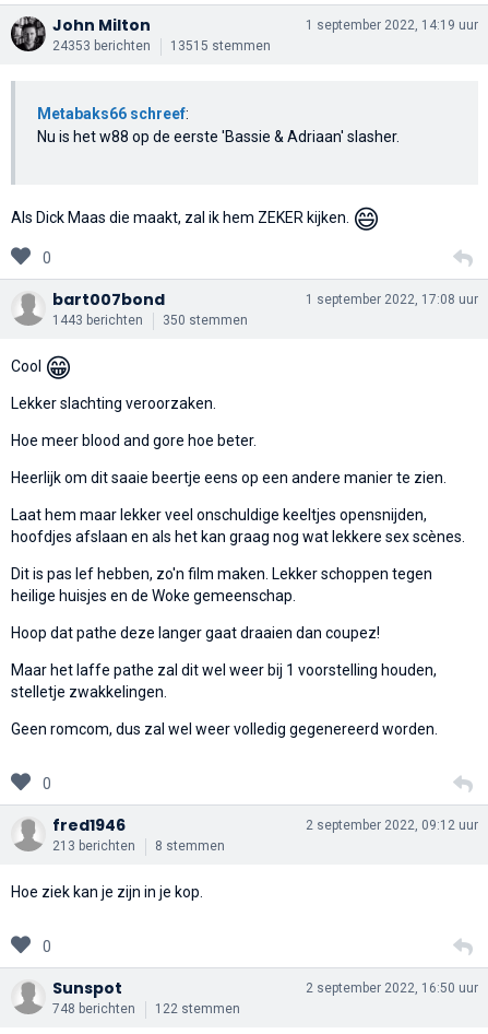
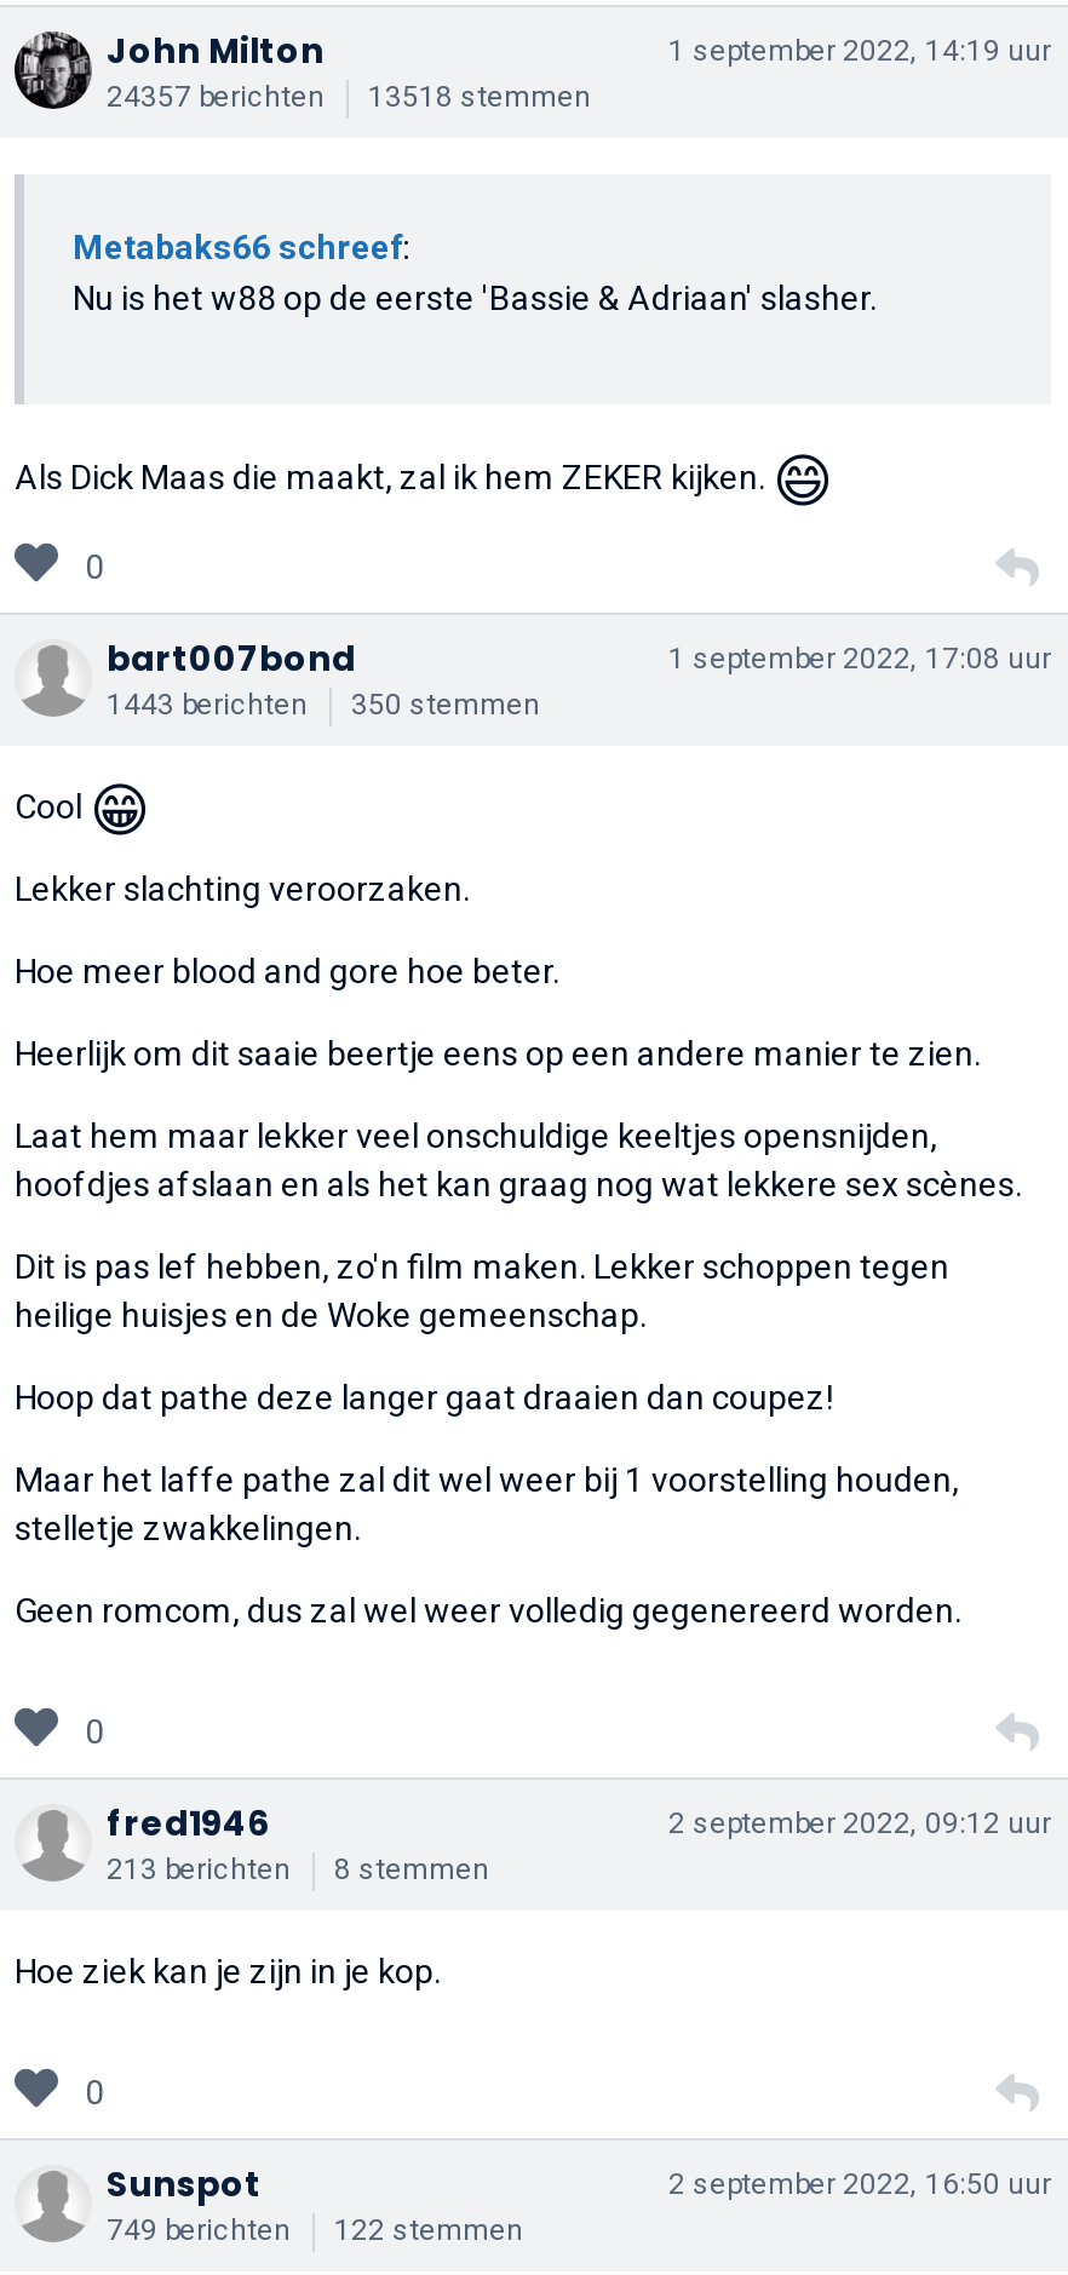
- 24353 berichten
+ 24357 berichten

- 13515 stemmen
+ 13518 stemmen

- 748 berichten 122 stemmen
+ 749 berichten 122 stemmen
